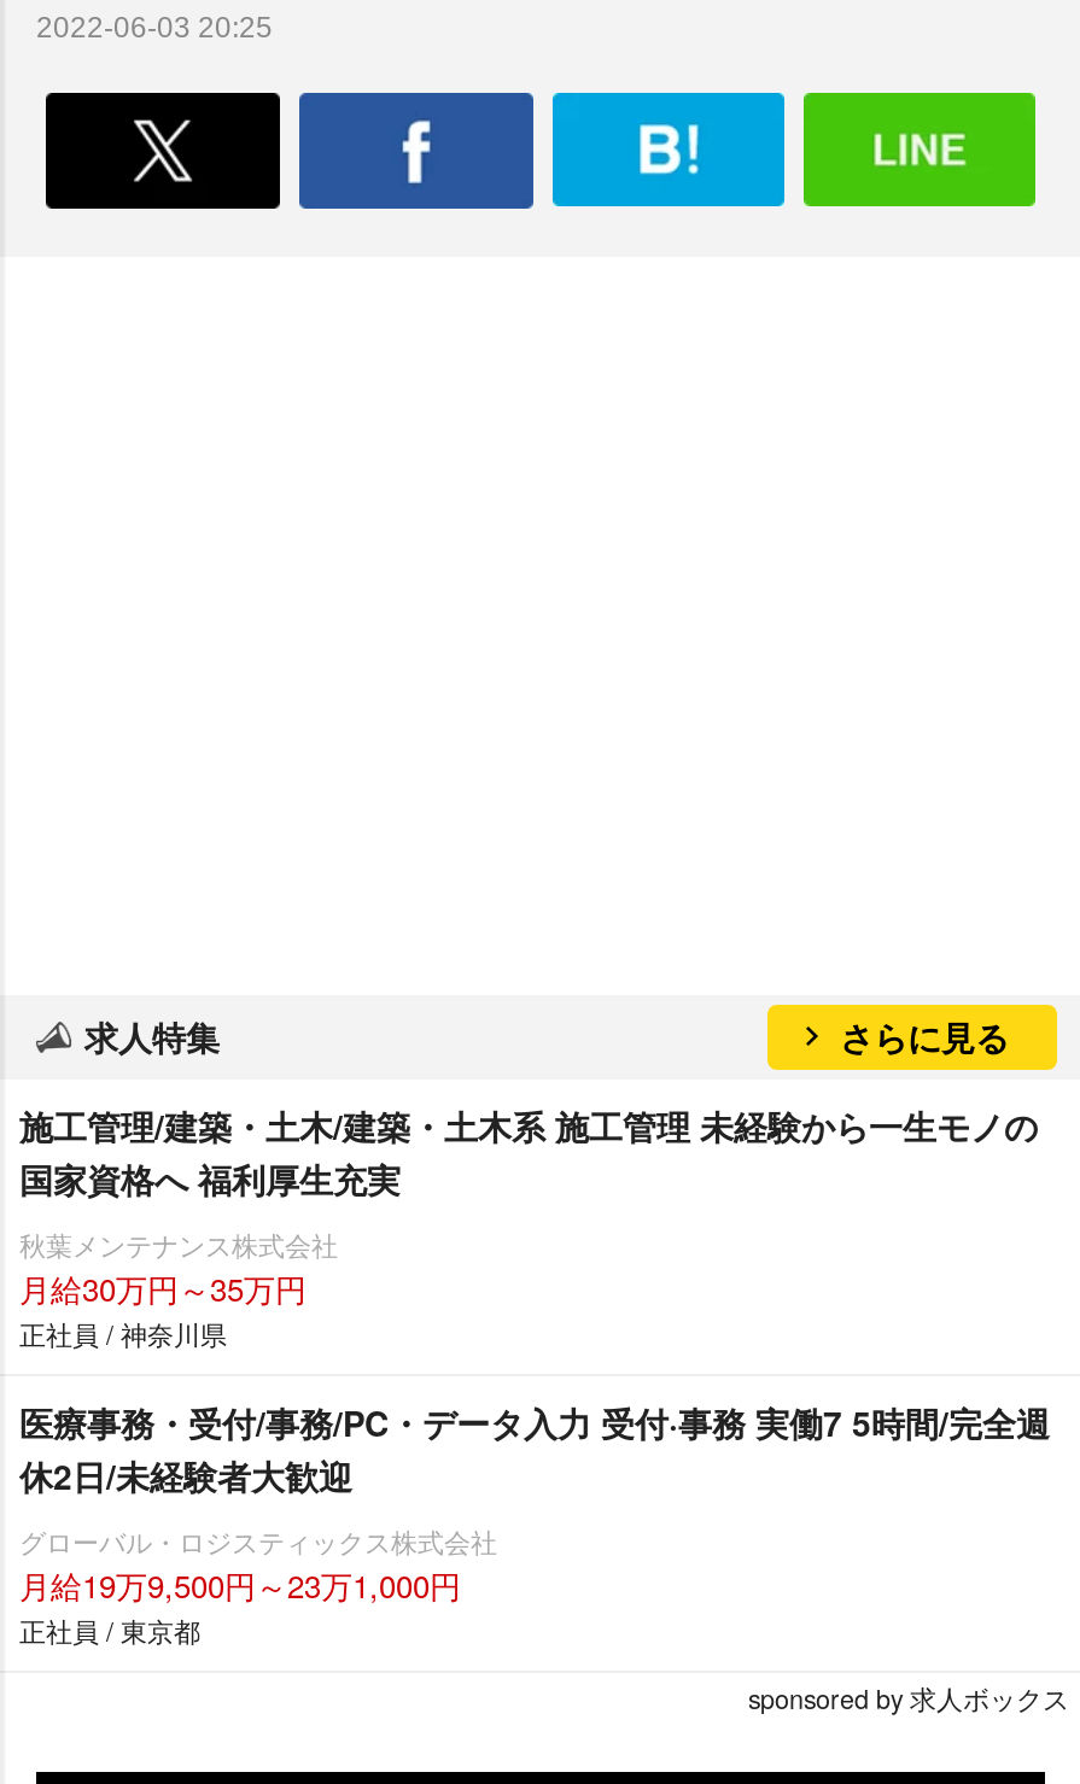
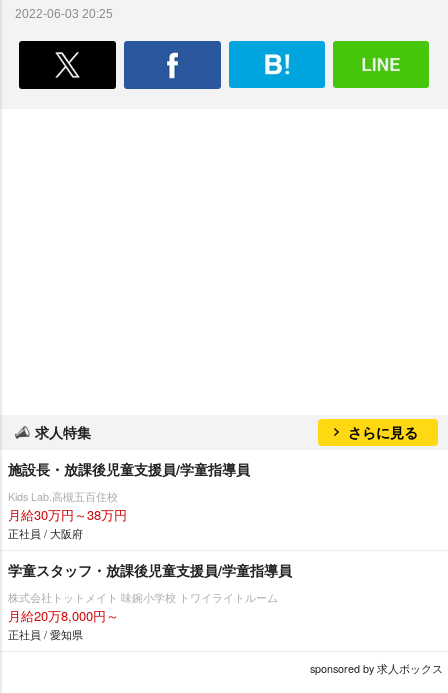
- 施工管理/建築・土木/建築・土木系 施工管理 未経験から一生モノの
- 国家資格へ 福利厚生充実
+ 施設長・放課後児童支援員/学童指導員

- 秋葉メンテナンス株式会社
- 月給30万円～35万円
- 正社員 / 神奈川県
+ Kids Lab.高槻五百住校
+ 月給30万円～38万円
+ 正社員 / 大阪府

- 医療事務・受付/事務/PC・データ入力 受付·事務 実働7 5時間/完全週
- 休2日/未経験者大歓迎
+ 学童スタッフ・放課後児童支援員/学童指導員

- グローバル・ロジスティックス株式会社
- 月給19万9,500円～23万1,000円
- 正社員 / 東京都
+ 株式会社トットメイト 味鋺小学校 トワイライトルーム
+ 月給20万8,000円～
+ 正社員 / 愛知県
